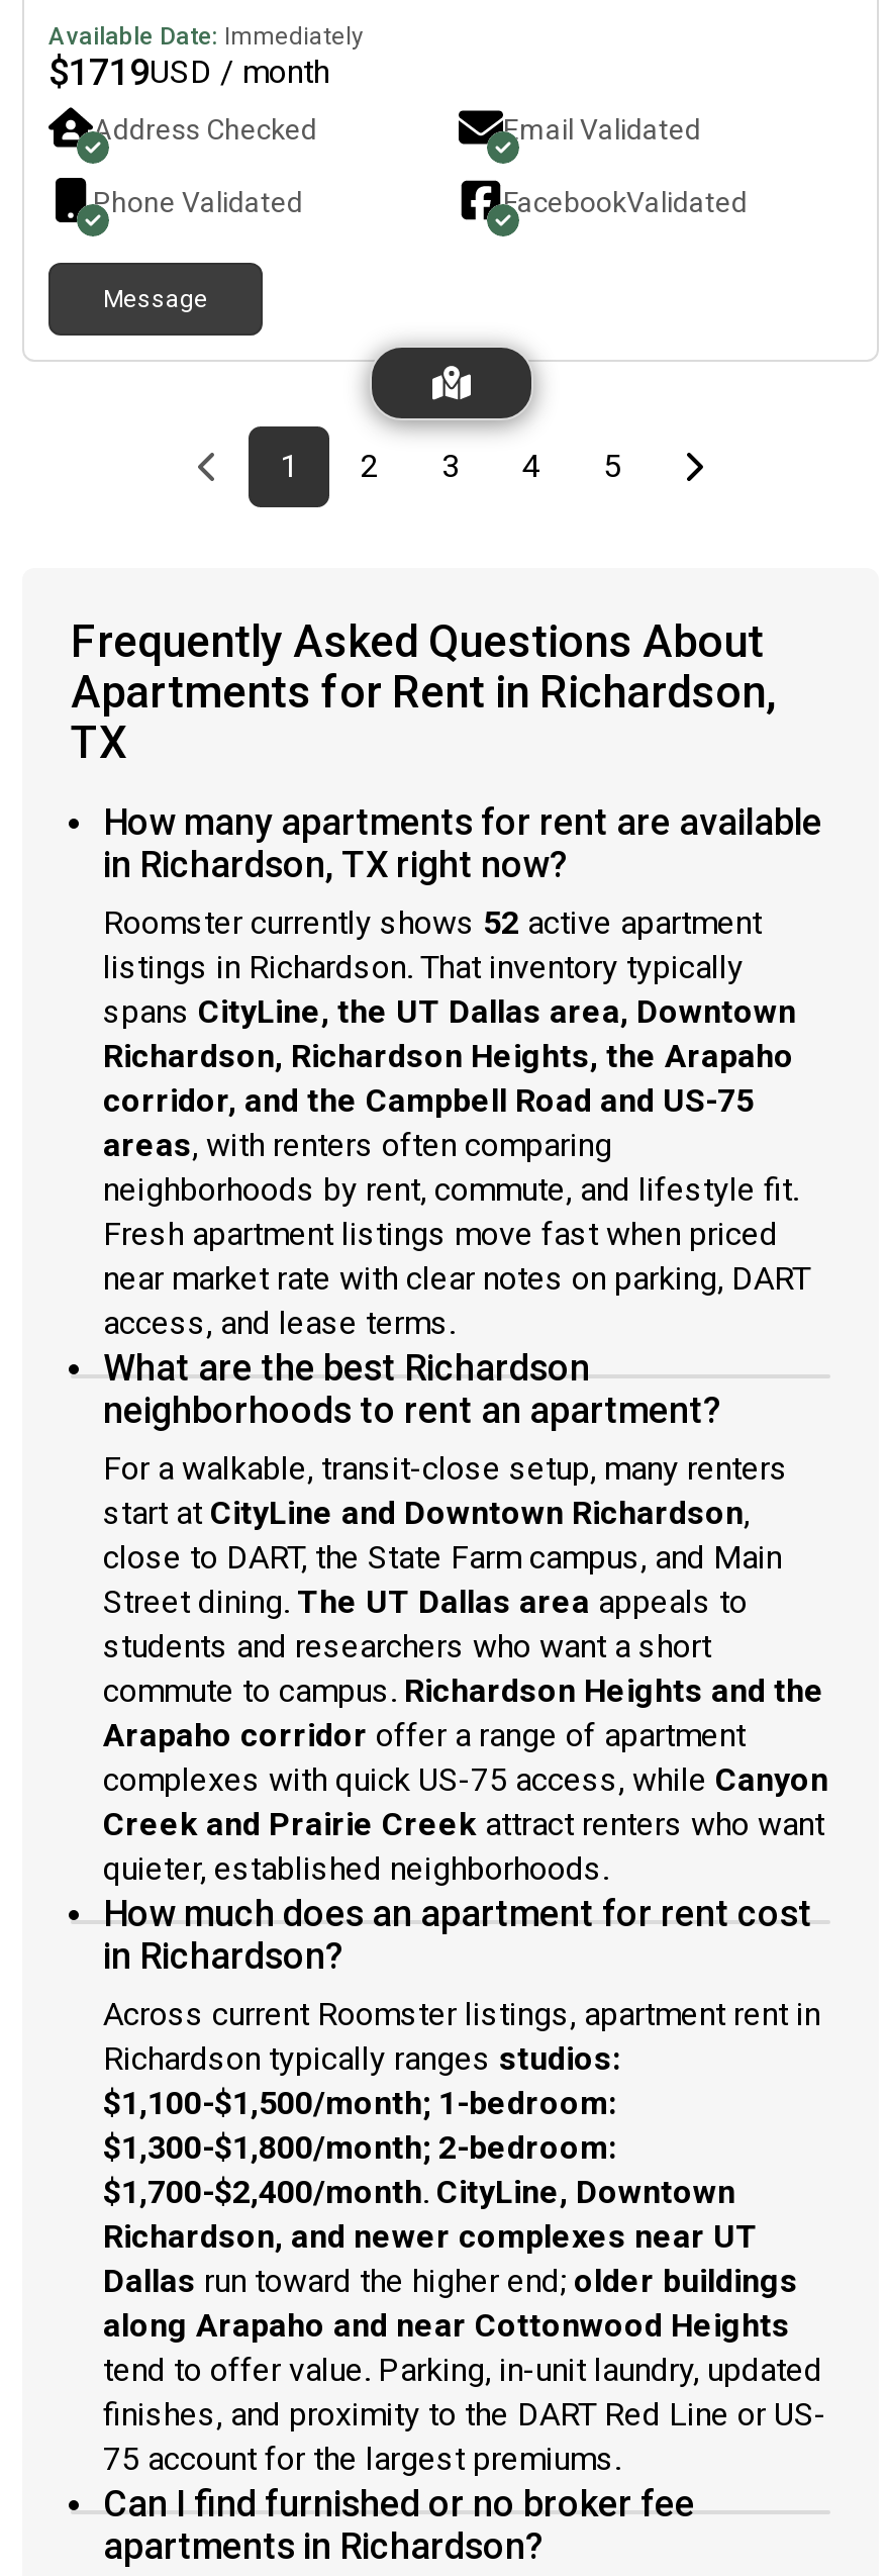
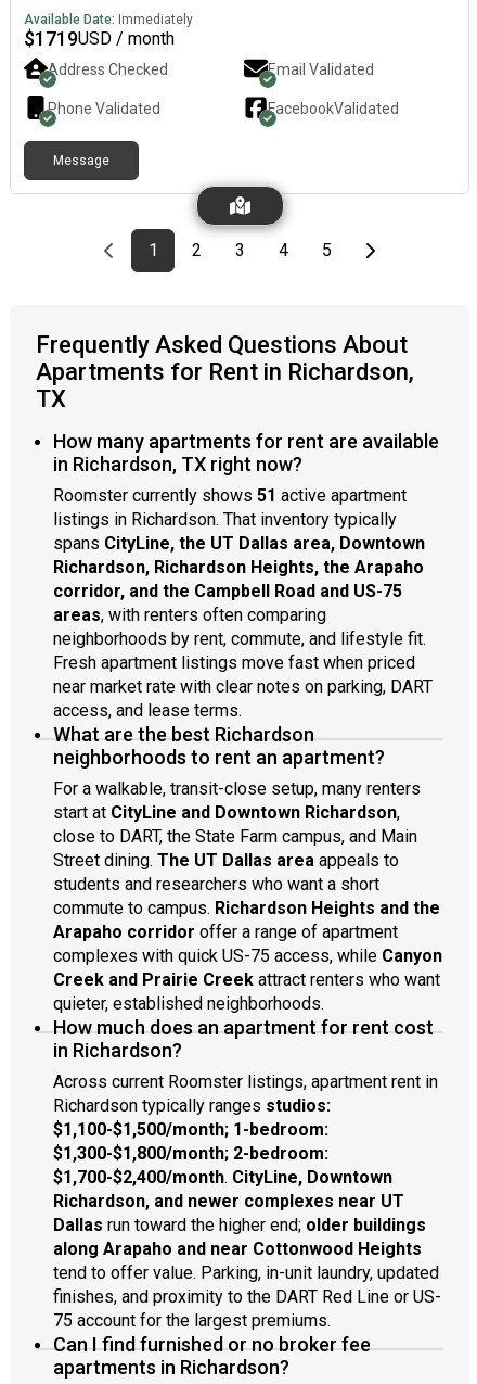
- Roomster currently shows 52 active apartment
+ Roomster currently shows 51 active apartment
